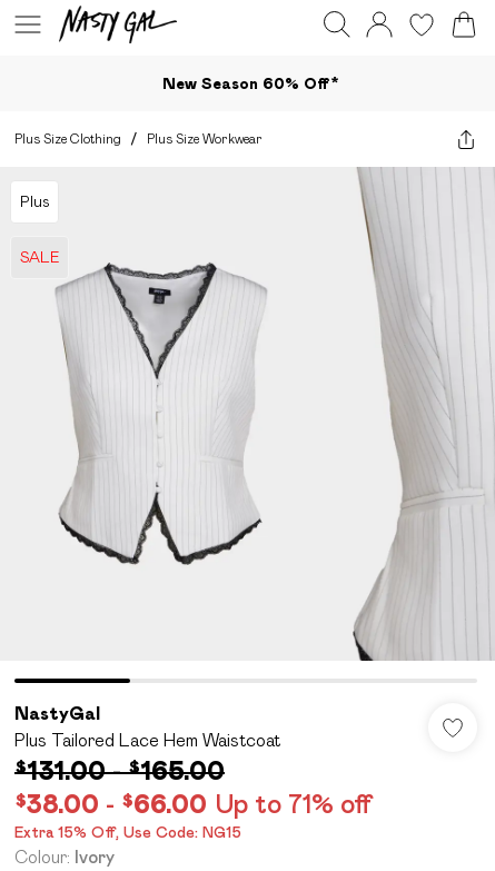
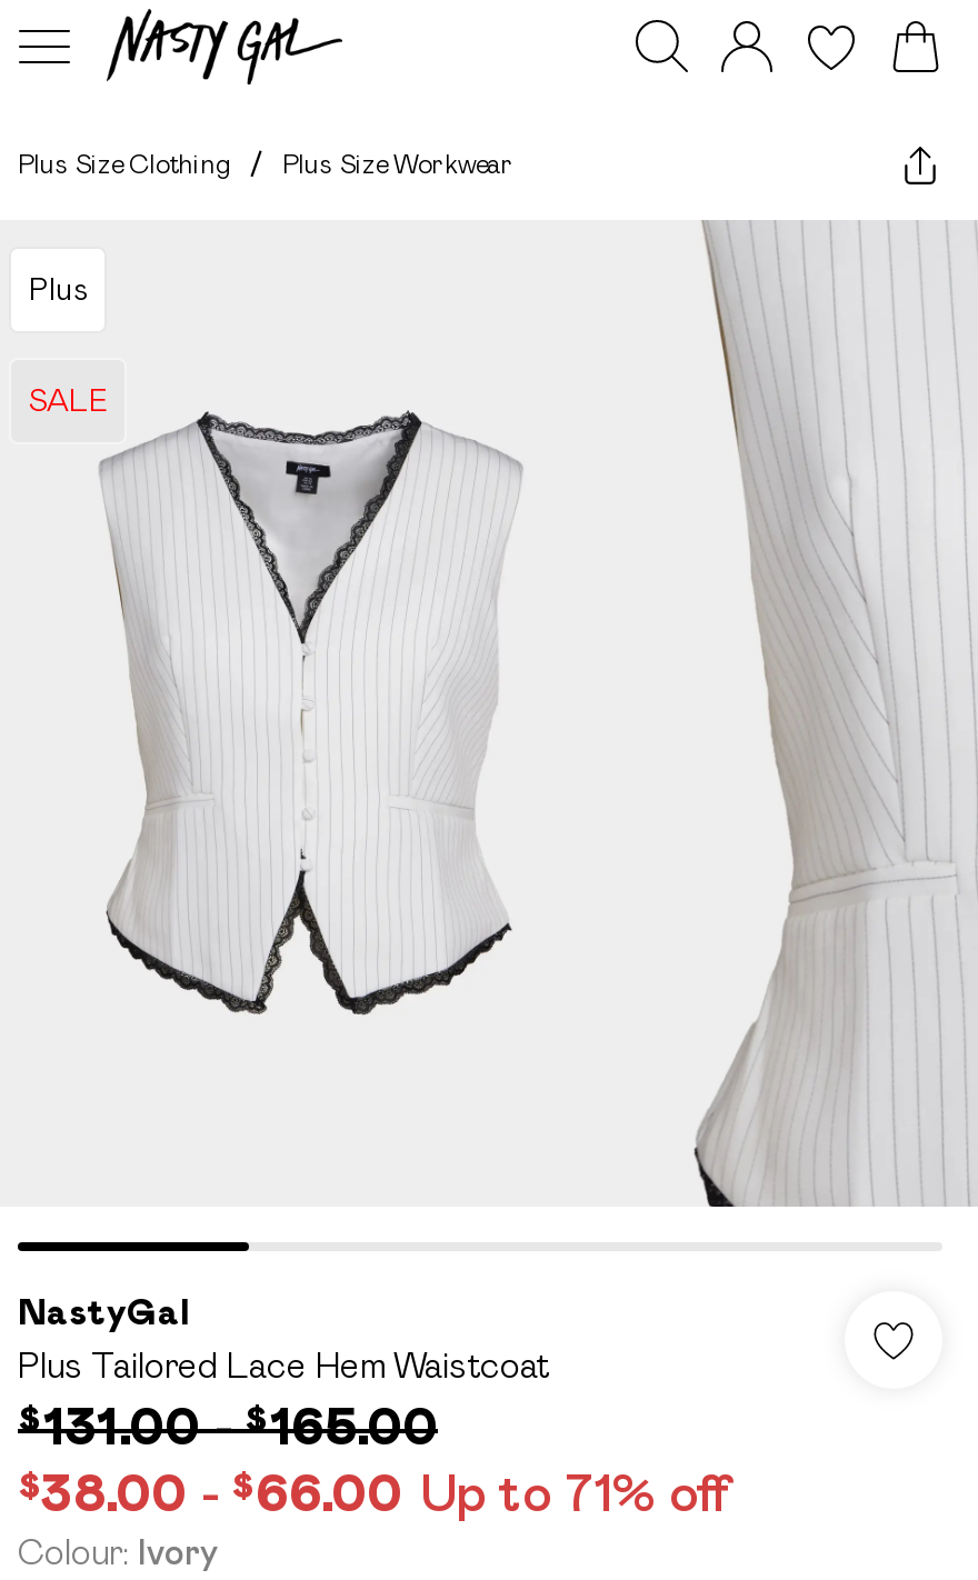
- New Season 60% Off*

- Extra 15% Off, Use Code: NG15
